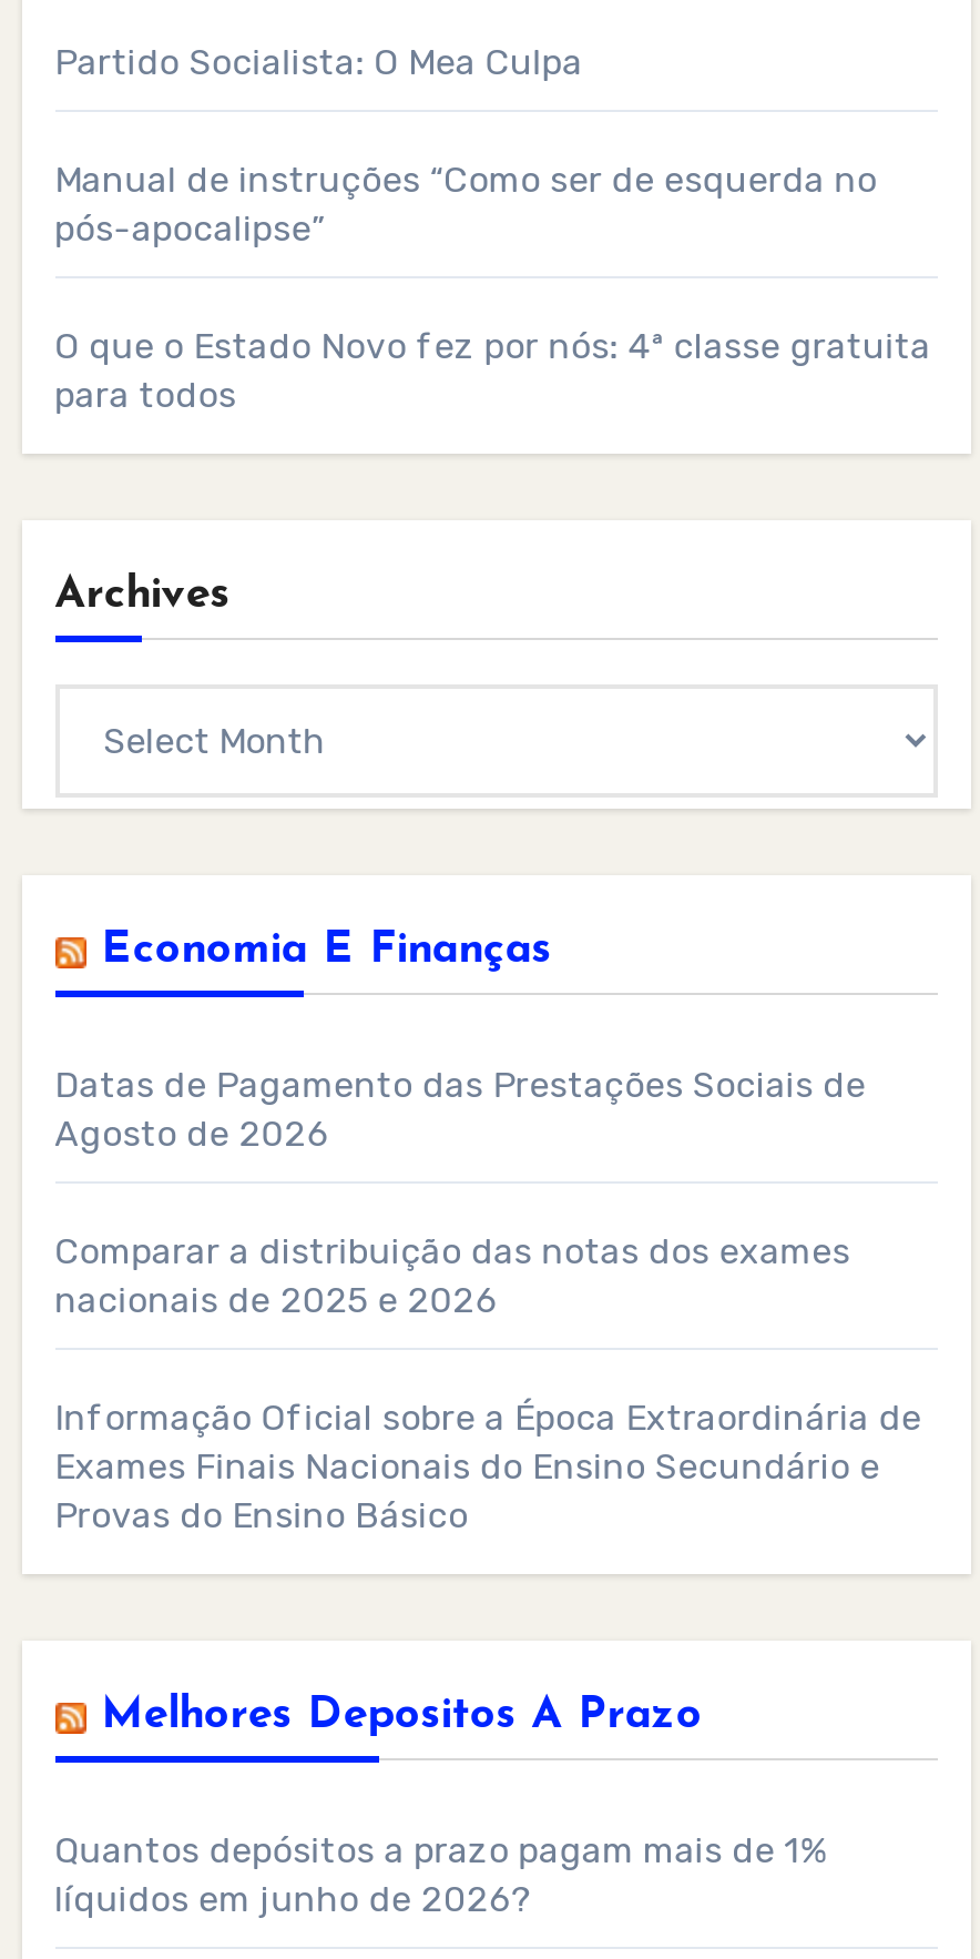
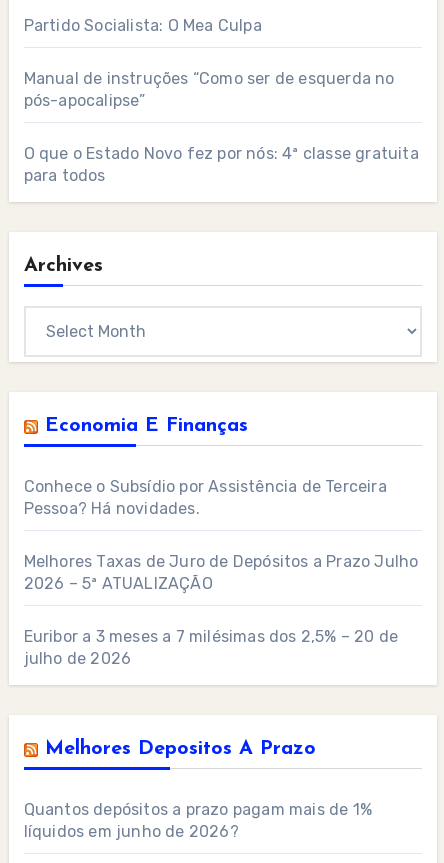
- Datas de Pagamento das Prestações Sociais de
- Agosto de 2026
+ Conhece o Subsídio por Assistência de Terceira
+ Pessoa? Há novidades.

- Comparar a distribuição das notas dos exames
- nacionais de 2025 e 2026
+ Melhores Taxas de Juro de Depósitos a Prazo Julho
+ 2026 – 5ª ATUALIZAÇÃO

- Informação Oficial sobre a Época Extraordinária de
- Exames Finais Nacionais do Ensino Secundário e
- Provas do Ensino Básico
+ Euribor a 3 meses a 7 milésimas dos 2,5% – 20 de
+ julho de 2026
